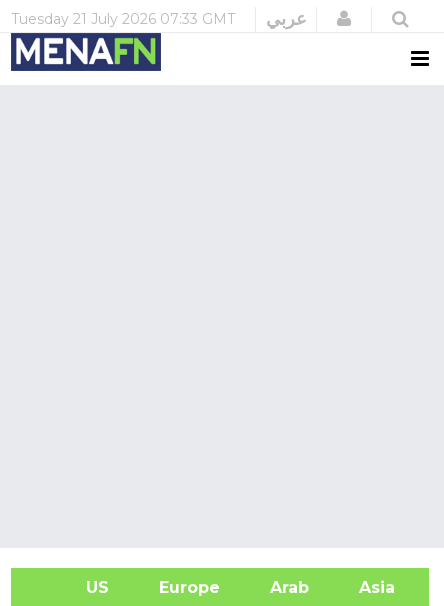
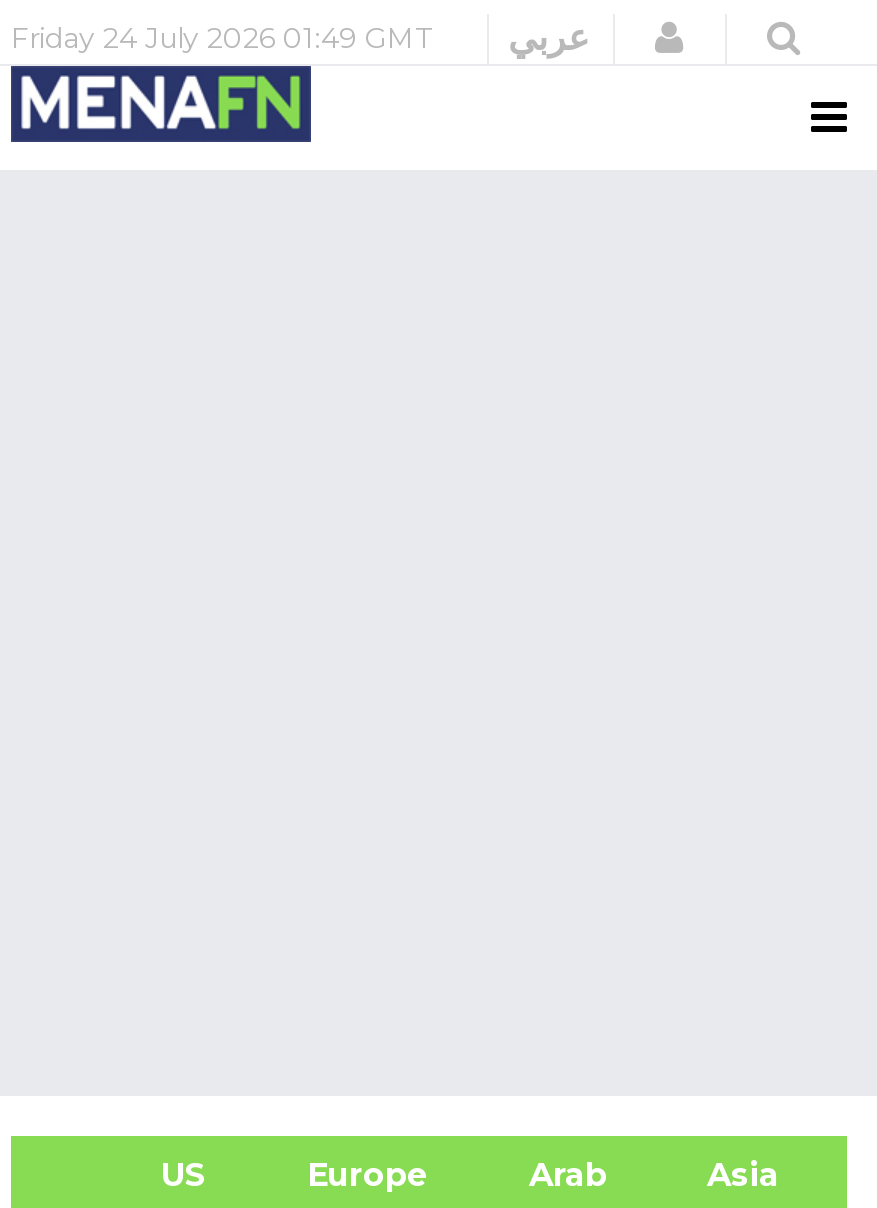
- Tuesday 21 July 2026 07:33 GMT
+ Friday 24 July 2026 01:49 GMT
